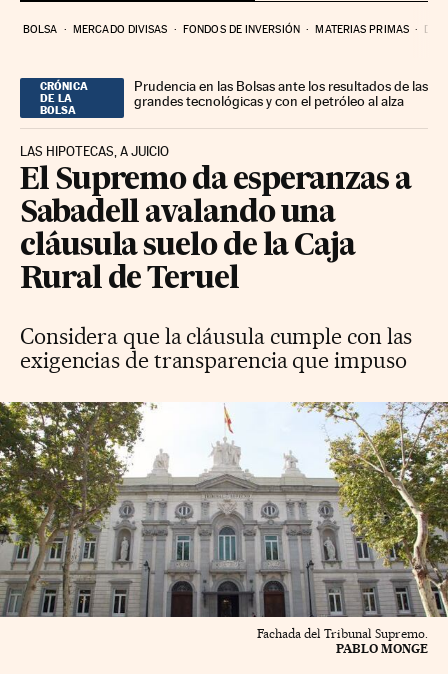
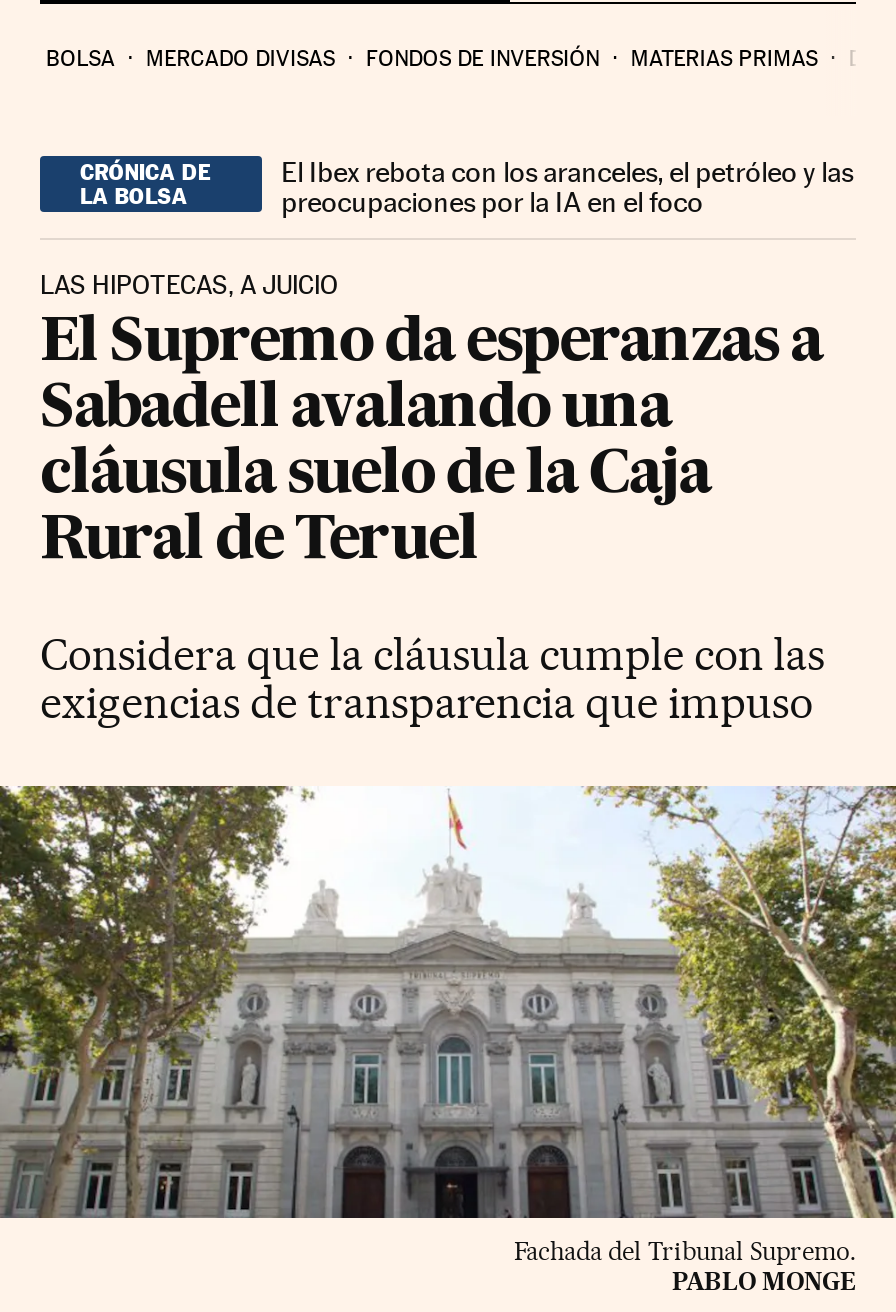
- Prudencia en las Bolsas ante los resultados de las
- grandes tecnológicas y con el petróleo al alza
+ El Ibex rebota con los aranceles, el petróleo y las
+ preocupaciones por la IA en el foco
